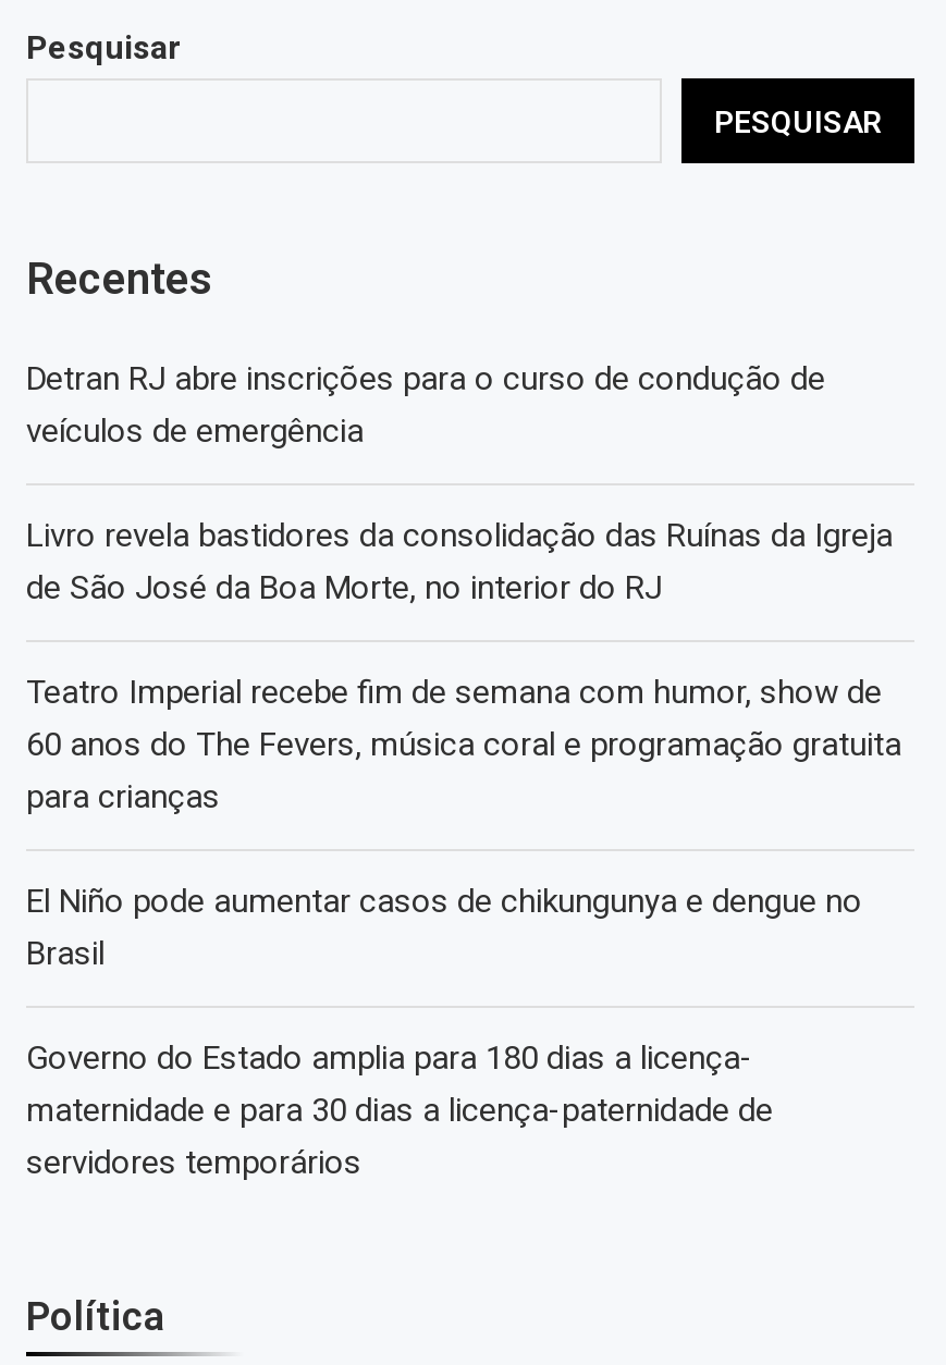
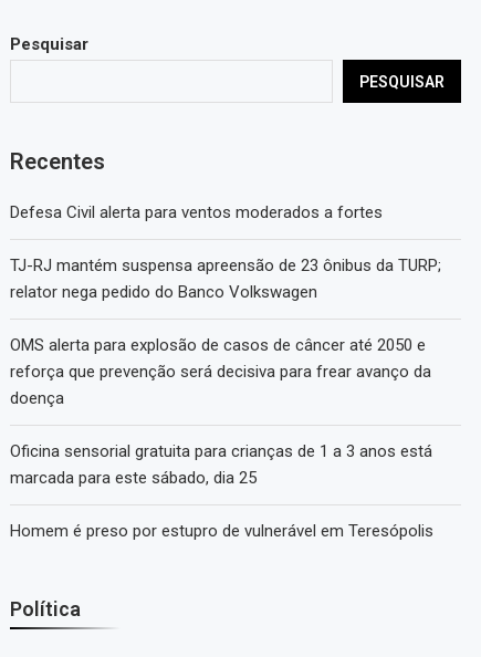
- Detran RJ abre inscrições para o curso de condução de
- veículos de emergência
+ Defesa Civil alerta para ventos moderados a fortes

- Livro revela bastidores da consolidação das Ruínas da Igreja
- de São José da Boa Morte, no interior do RJ
+ TJ-RJ mantém suspensa apreensão de 23 ônibus da TURP;
+ relator nega pedido do Banco Volkswagen

- Teatro Imperial recebe fim de semana com humor, show de
- 60 anos do The Fevers, música coral e programação gratuita
- para crianças
+ OMS alerta para explosão de casos de câncer até 2050 e
+ reforça que prevenção será decisiva para frear avanço da
+ doença

- El Niño pode aumentar casos de chikungunya e dengue no
- Brasil
+ Oficina sensorial gratuita para crianças de 1 a 3 anos está
+ marcada para este sábado, dia 25

- Governo do Estado amplia para 180 dias a licença-
- maternidade e para 30 dias a licença-paternidade de
- servidores temporários
+ Homem é preso por estupro de vulnerável em Teresópolis
